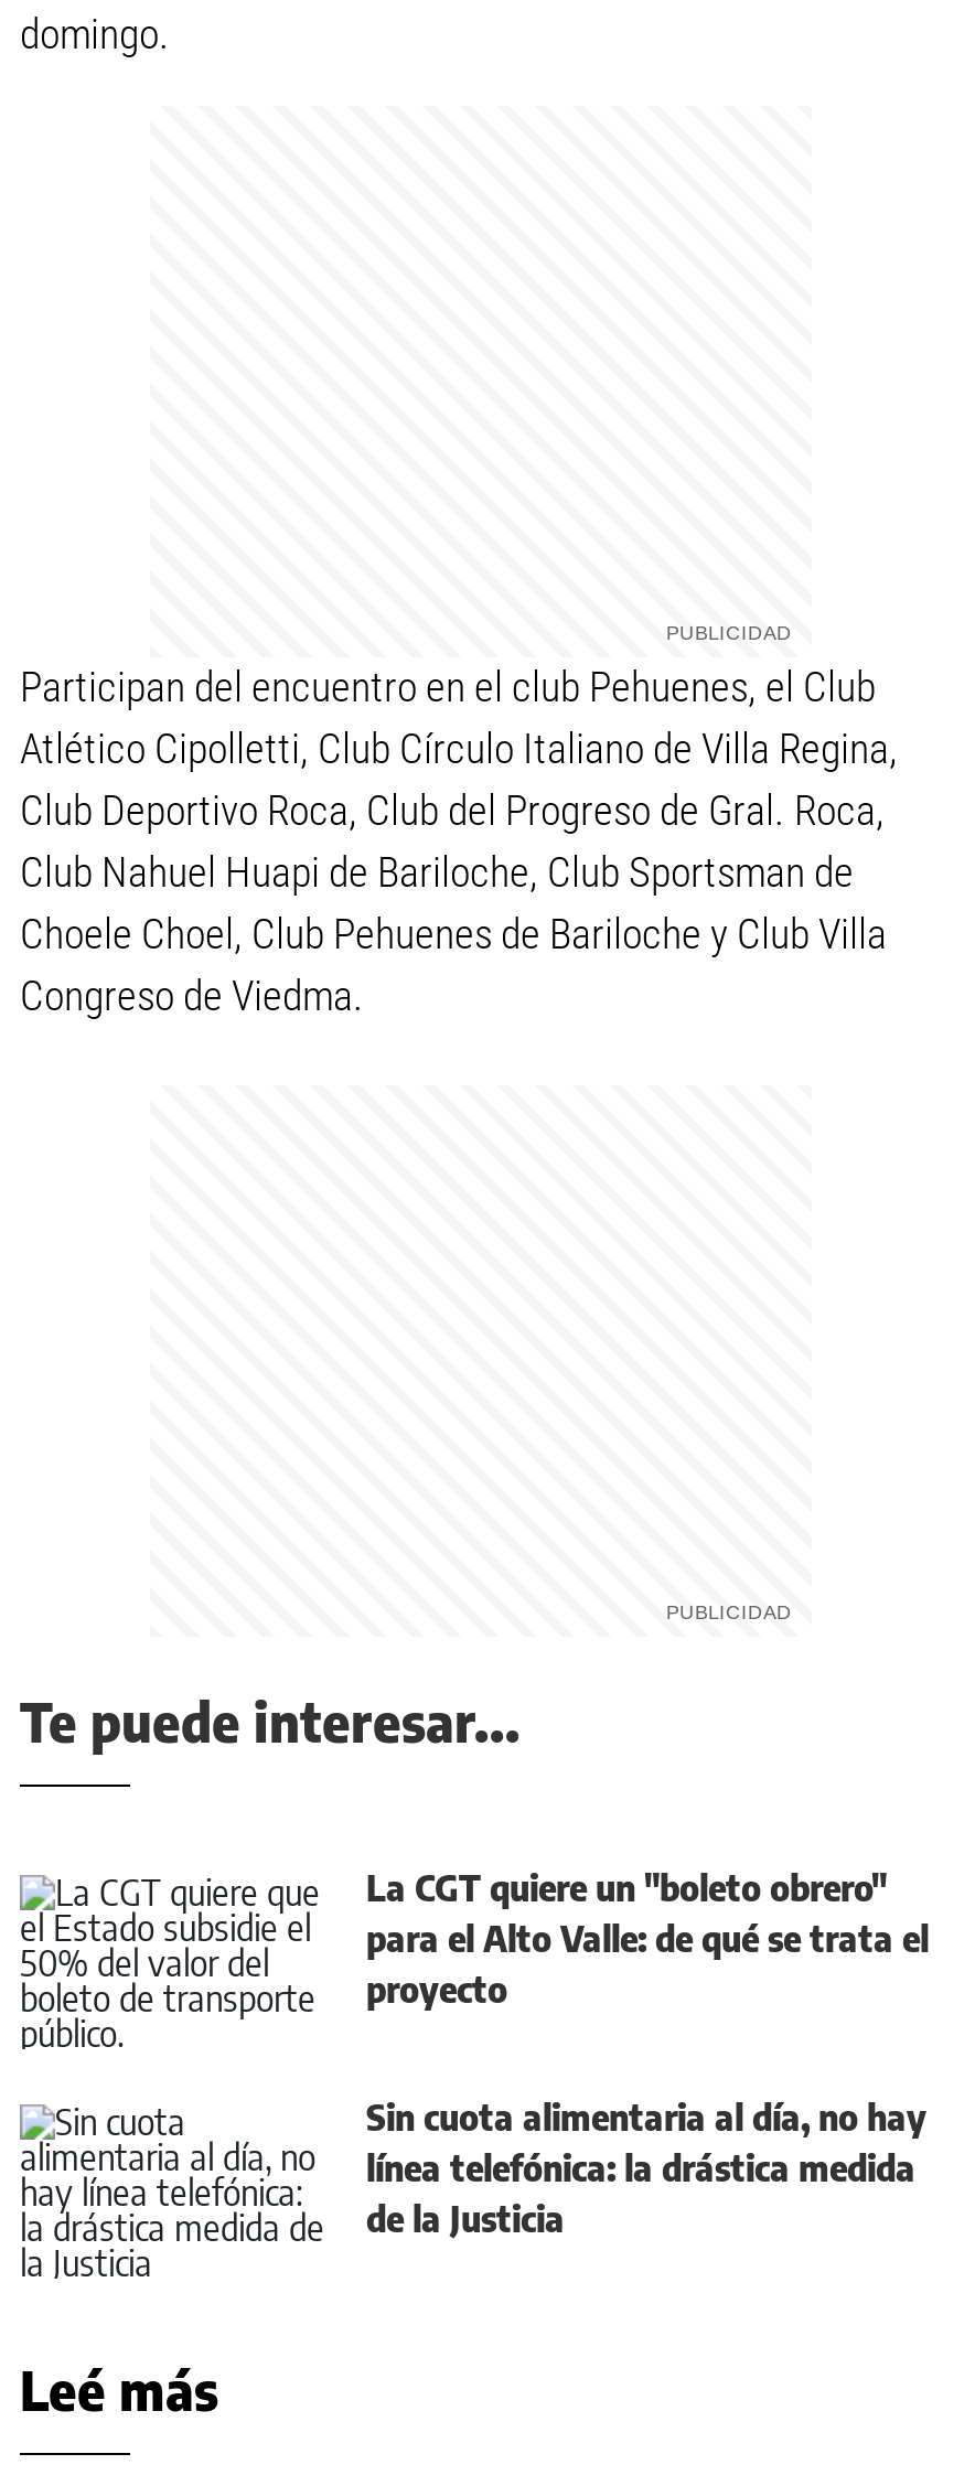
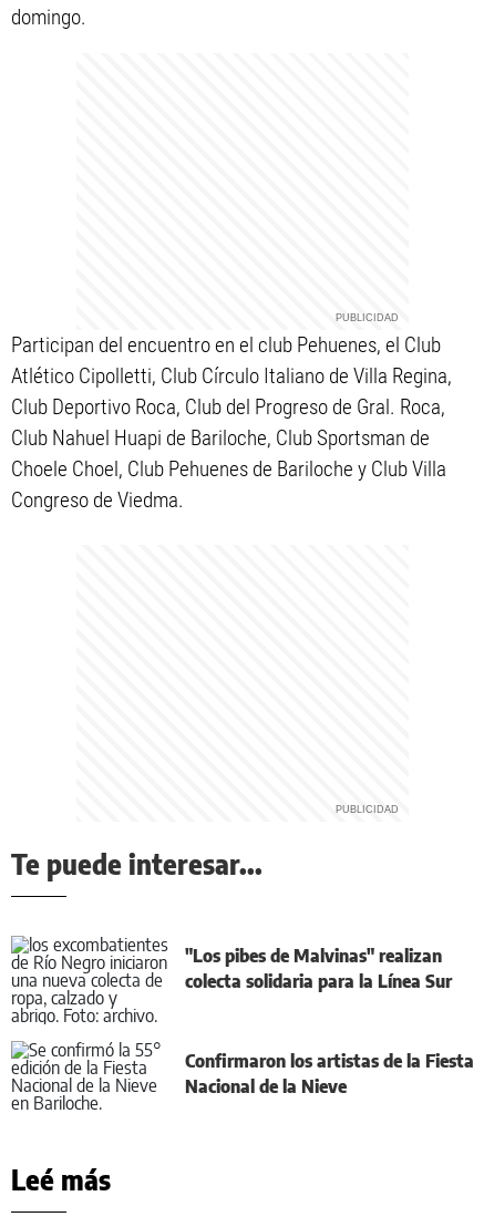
- [image]
- La CGT quiere un "boleto obrero"
- para el Alto Valle: de qué se trata el
- proyecto
+ [image]
+ "Los pibes de Malvinas" realizan
+ colecta solidaria para la Línea Sur

- [image]
- Sin cuota alimentaria al día, no hay
- línea telefónica: la drástica medida
- de la Justicia
+ [image]
+ Confirmaron los artistas de la Fiesta
+ Nacional de la Nieve
